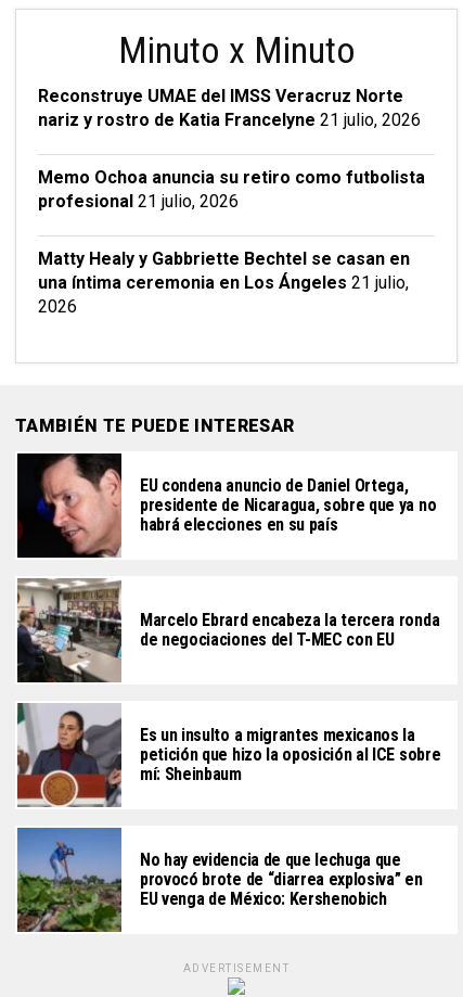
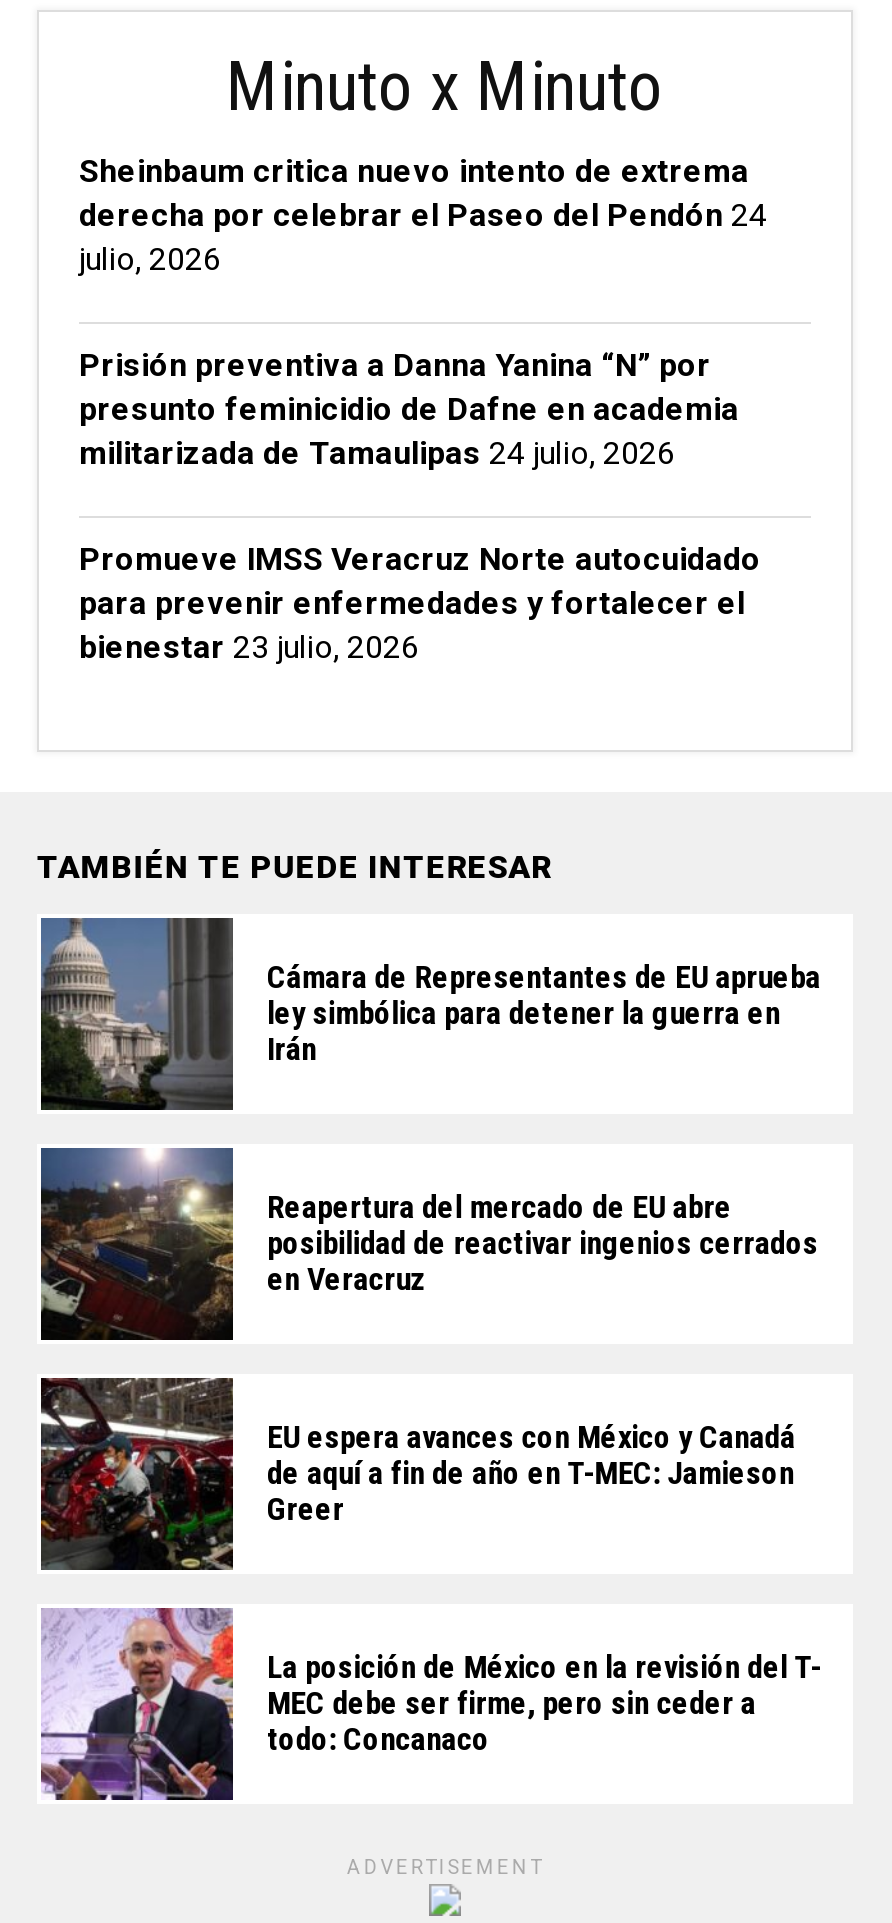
- Reconstruye UMAE del IMSS Veracruz Norte
- nariz y rostro de Katia Francelyne 21 julio, 2026
+ Sheinbaum critica nuevo intento de extrema
+ derecha por celebrar el Paseo del Pendón 24
+ julio, 2026

- Memo Ochoa anuncia su retiro como futbolista
- profesional 21 julio, 2026
+ Prisión preventiva a Danna Yanina “N” por
+ presunto feminicidio de Dafne en academia
+ militarizada de Tamaulipas 24 julio, 2026

- Matty Healy y Gabbriette Bechtel se casan en
- una íntima ceremonia en Los Ángeles 21 julio,
- 2026
+ Promueve IMSS Veracruz Norte autocuidado
+ para prevenir enfermedades y fortalecer el
+ bienestar 23 julio, 2026

- [image]
- EU condena anuncio de Daniel Ortega,
- presidente de Nicaragua, sobre que ya no
- habrá elecciones en su país
+ [image]
+ Cámara de Representantes de EU aprueba
+ ley simbólica para detener la guerra en
+ Irán

- [image]
- Marcelo Ebrard encabeza la tercera ronda
- de negociaciones del T-MEC con EU
+ [image]
+ Reapertura del mercado de EU abre
+ posibilidad de reactivar ingenios cerrados
+ en Veracruz

- [image]
- Es un insulto a migrantes mexicanos la
- petición que hizo la oposición al ICE sobre
- mí: Sheinbaum
+ [image]
+ EU espera avances con México y Canadá
+ de aquí a fin de año en T-MEC: Jamieson
+ Greer

- [image]
- No hay evidencia de que lechuga que
- provocó brote de “diarrea explosiva” en
- EU venga de México: Kershenobich
+ [image]
+ La posición de México en la revisión del T-
+ MEC debe ser firme, pero sin ceder a
+ todo: Concanaco
